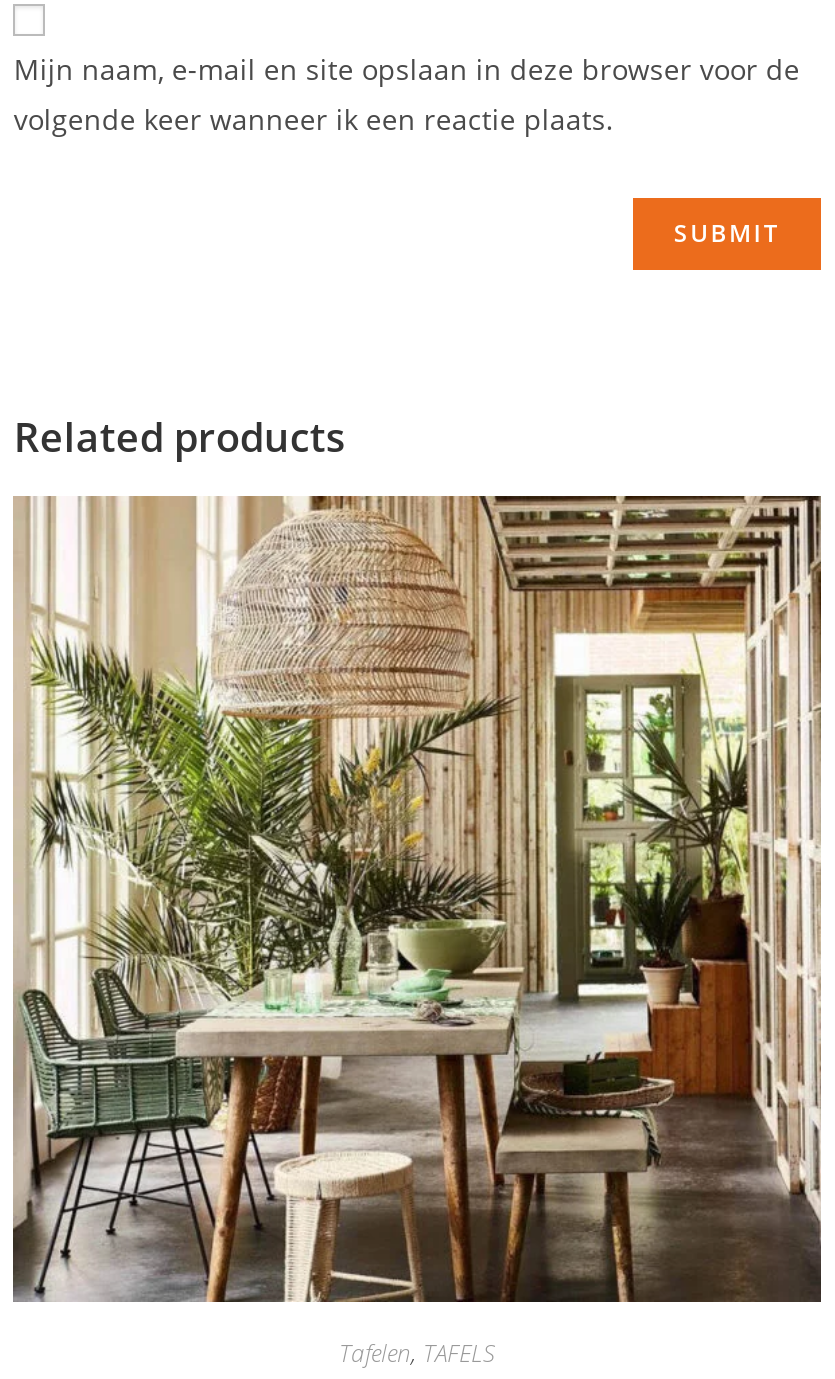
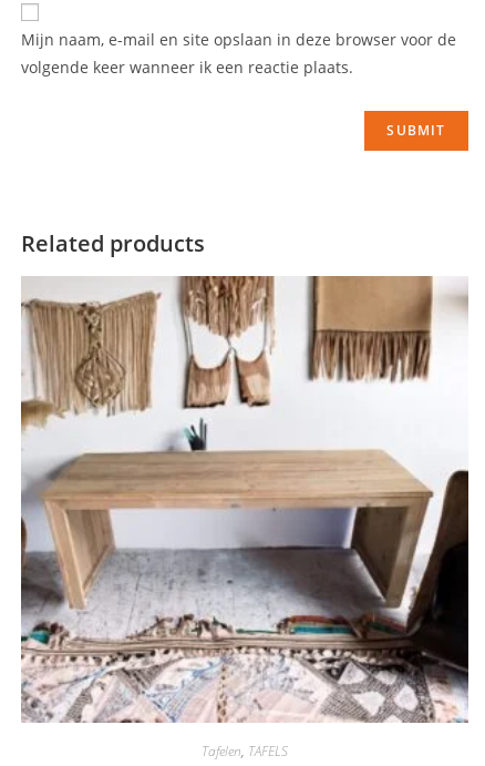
- [image]
+ [image]
